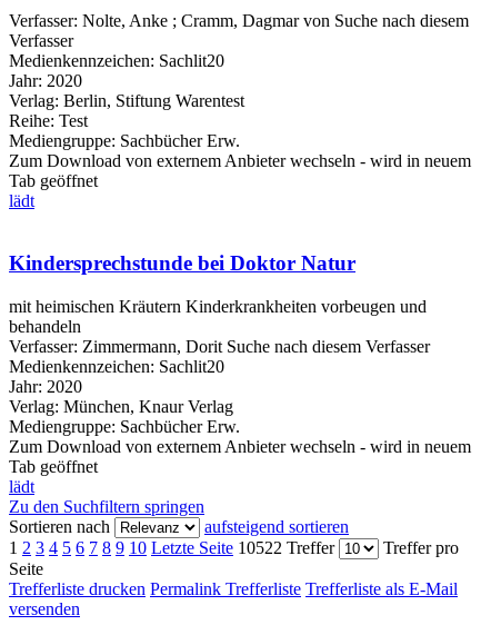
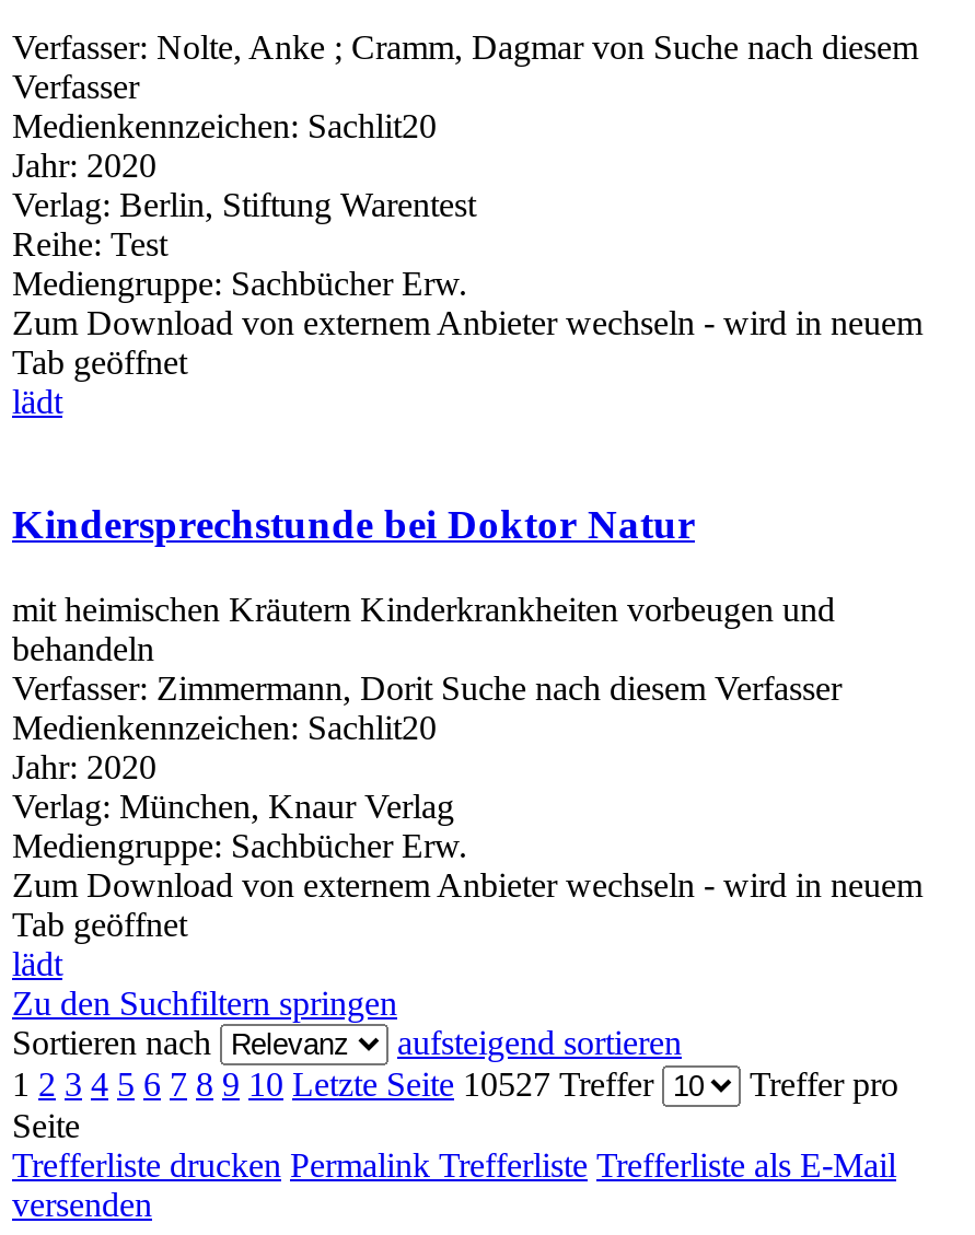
- 1 2 3 4 5 6 7 8 9 10 Letzte Seite 10522 Treffer
+ 1 2 3 4 5 6 7 8 9 10 Letzte Seite 10527 Treffer
